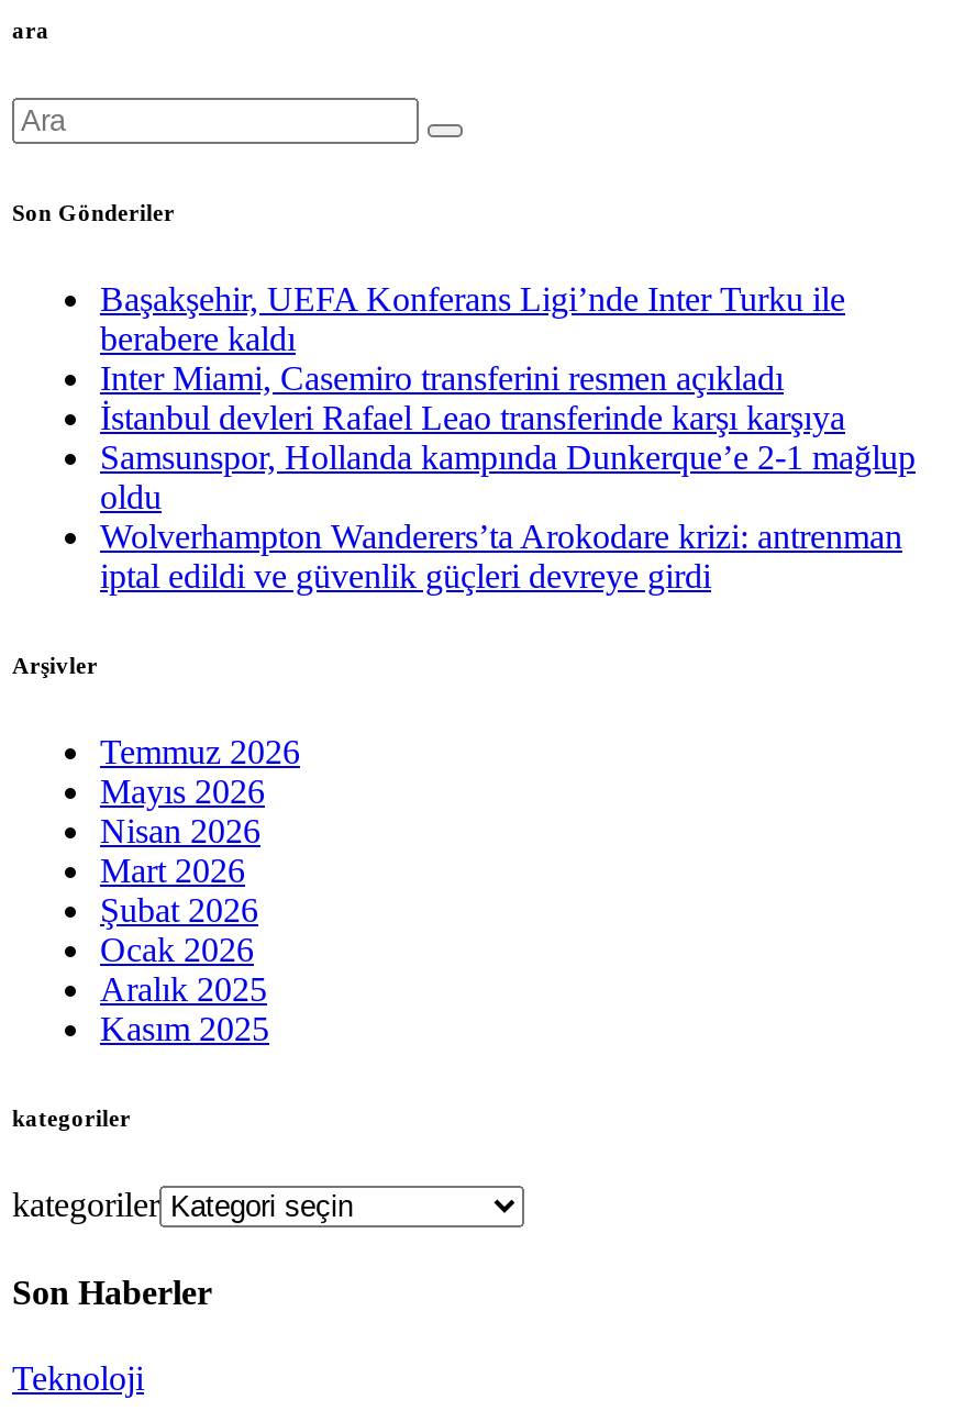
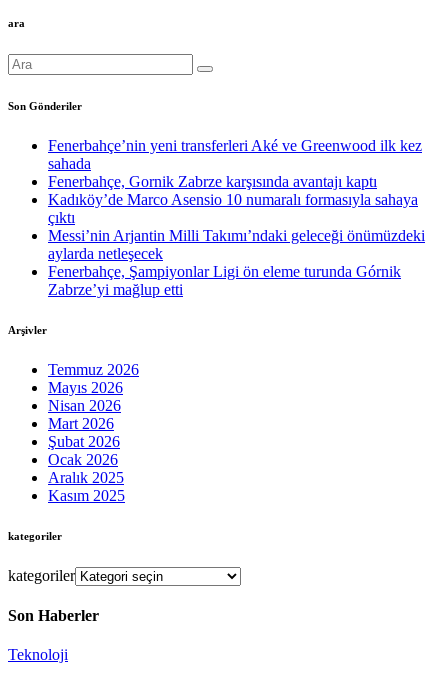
- Başakşehir, UEFA Konferans Ligi’nde Inter Turku ile
- berabere kaldı
- Inter Miami, Casemiro transferini resmen açıkladı
- İstanbul devleri Rafael Leao transferinde karşı karşıya
- Samsunspor, Hollanda kampında Dunkerque’e 2-1 mağlup
- oldu
- Wolverhampton Wanderers’ta Arokodare krizi: antrenman
- iptal edildi ve güvenlik güçleri devreye girdi
+ Fenerbahçe’nin yeni transferleri Aké ve Greenwood ilk kez
+ sahada
+ Fenerbahçe, Gornik Zabrze karşısında avantajı kaptı
+ Kadıköy’de Marco Asensio 10 numaralı formasıyla sahaya
+ çıktı
+ Messi’nin Arjantin Milli Takımı’ndaki geleceği önümüzdeki
+ aylarda netleşecek
+ Fenerbahçe, Şampiyonlar Ligi ön eleme turunda Górnik
+ Zabrze’yi mağlup etti
